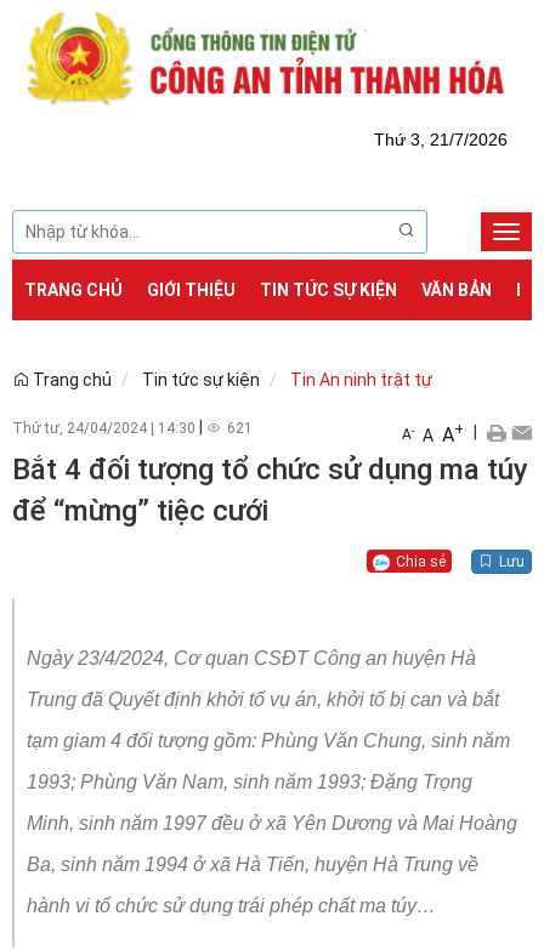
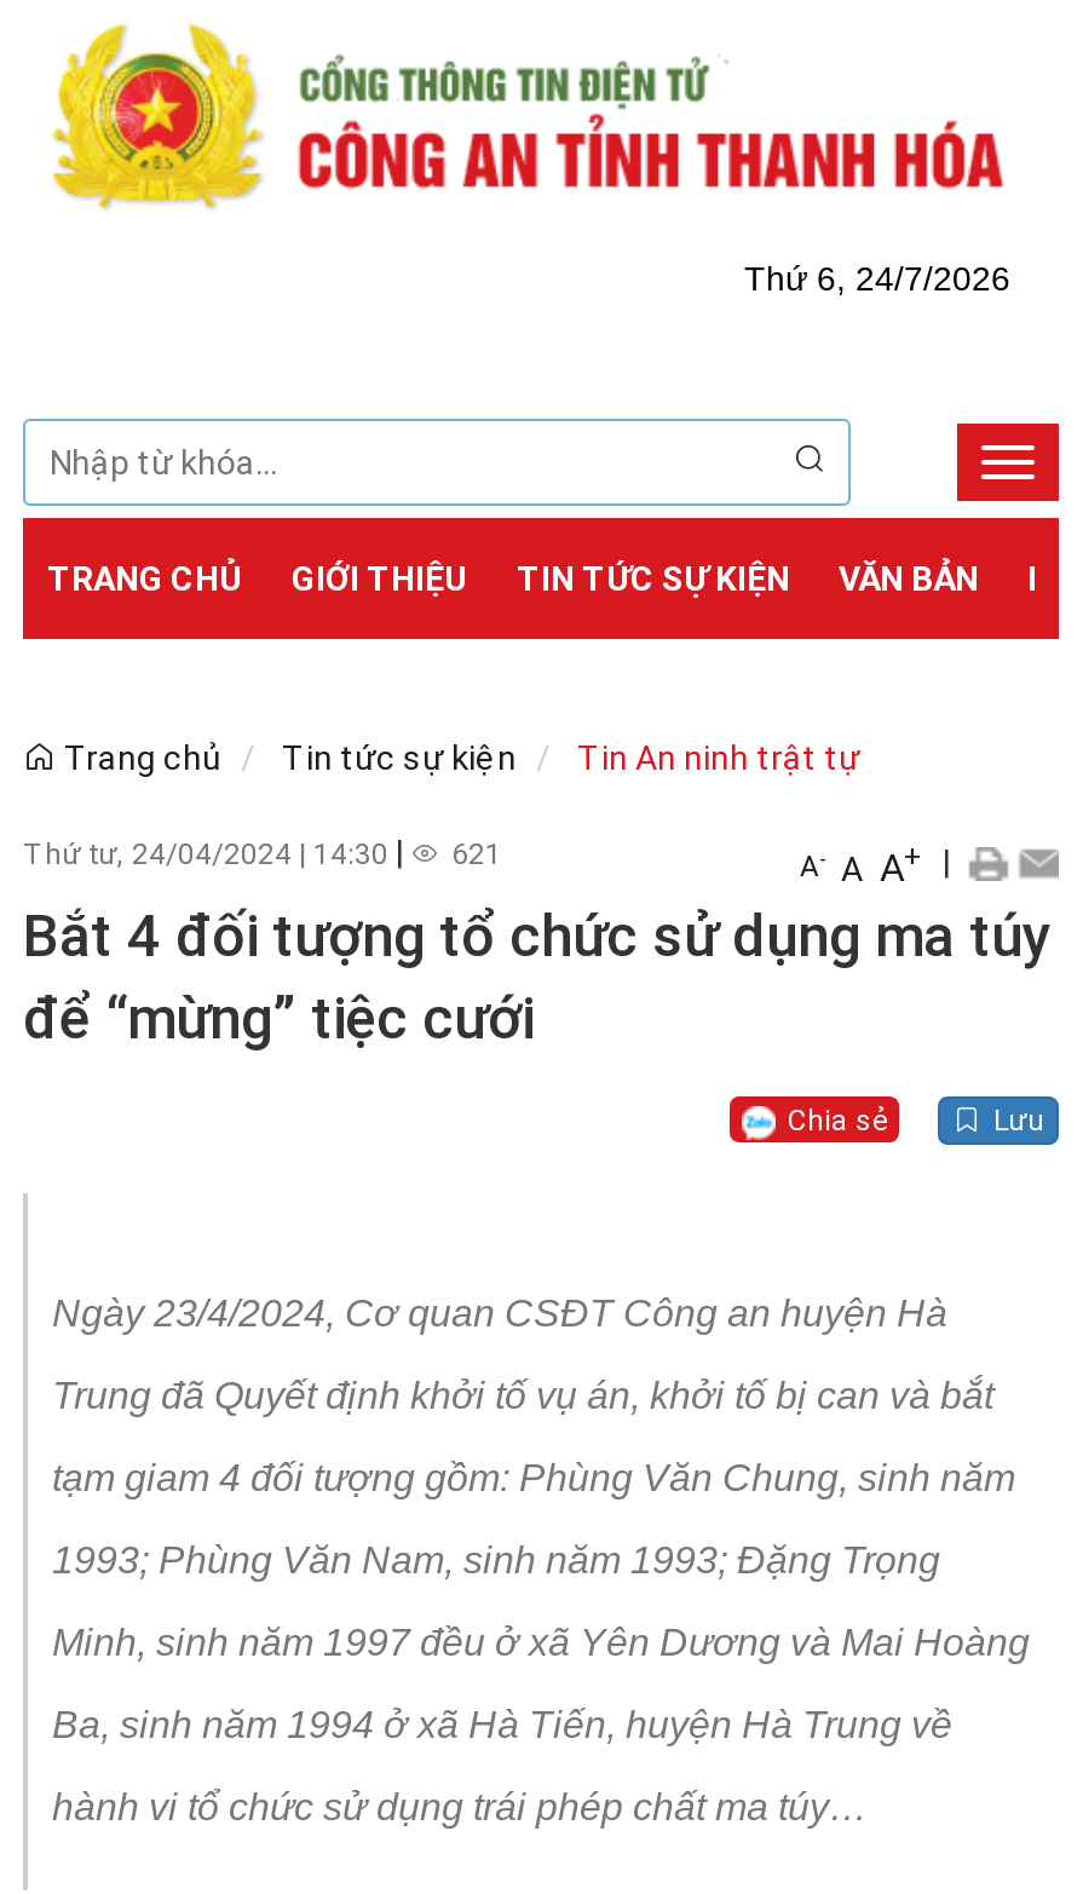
- Thứ 3, 21/7/2026
+ Thứ 6, 24/7/2026
